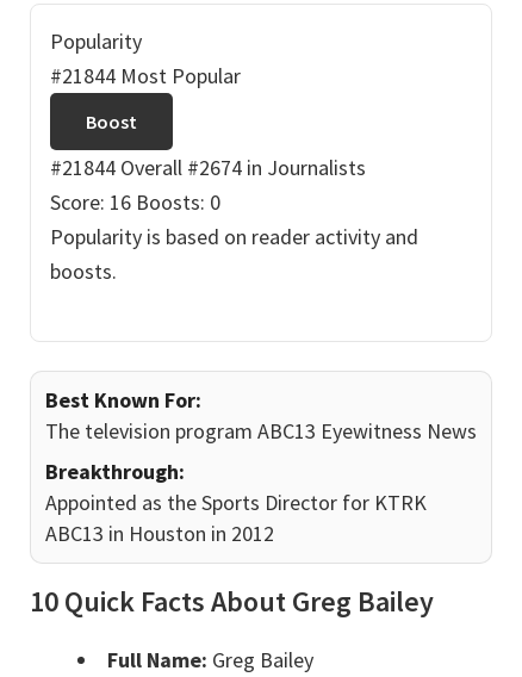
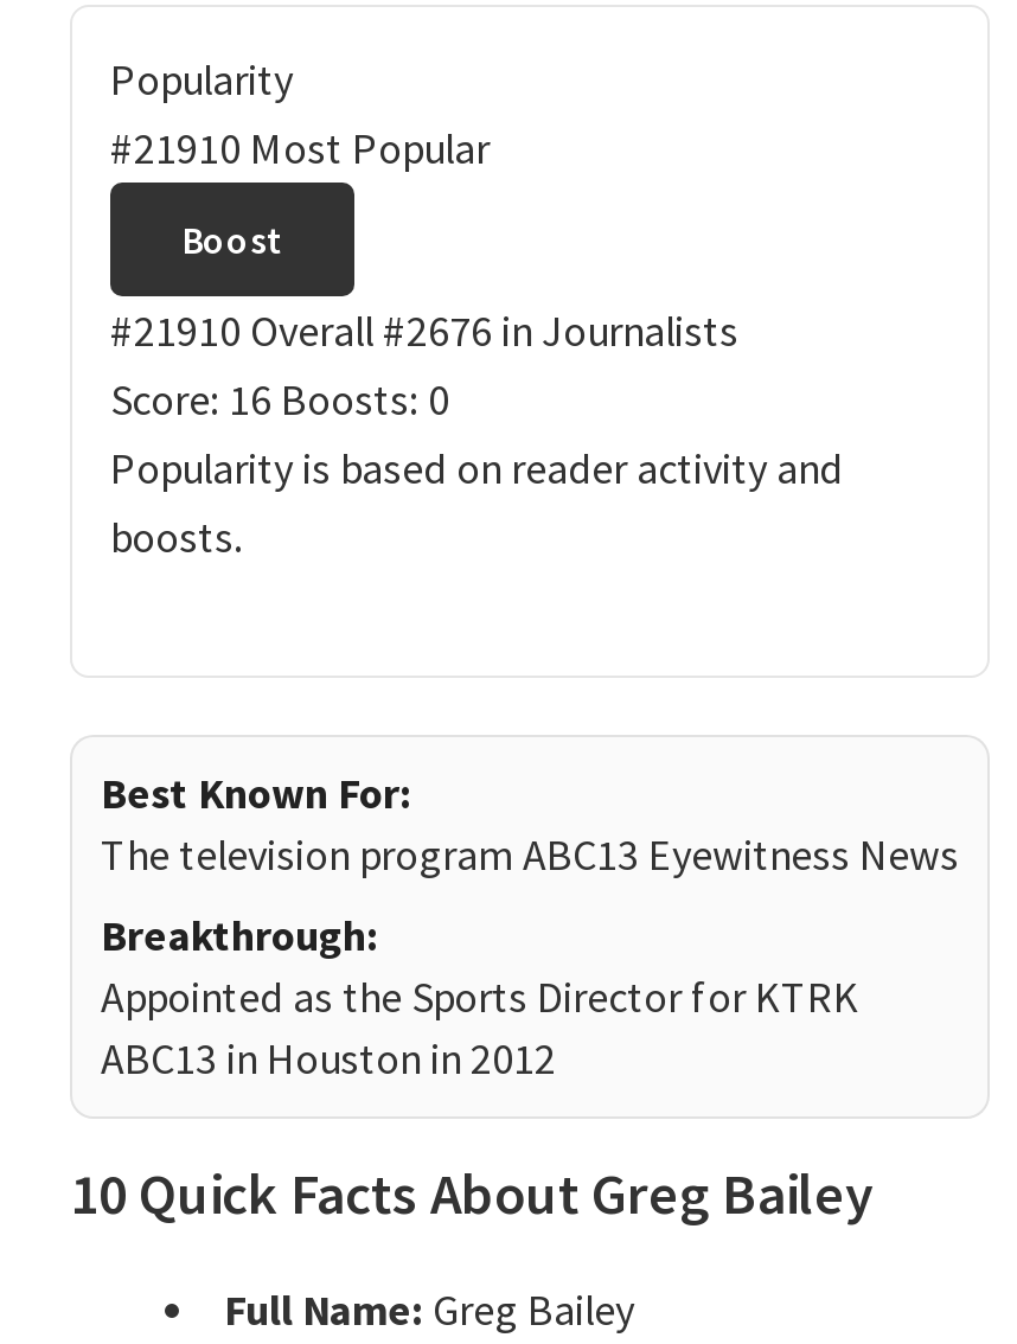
- #21844 Most Popular
+ #21910 Most Popular

- #21844 Overall #2674 in Journalists
+ #21910 Overall #2676 in Journalists
